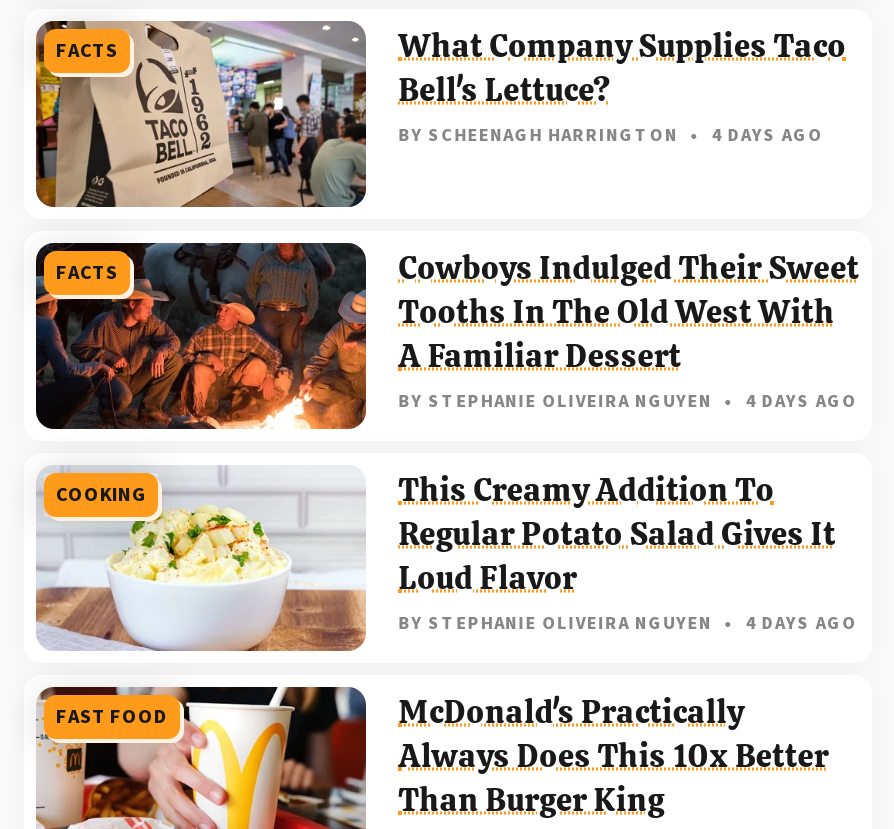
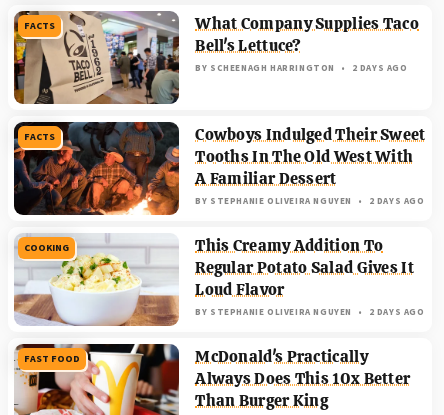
- BY SCHEENAGH HARRINGTON 4 DAYS AGO
+ BY SCHEENAGH HARRINGTON 2 DAYS AGO

- BY STEPHANIE OLIVEIRA NGUYEN 4 DAYS AGO
+ BY STEPHANIE OLIVEIRA NGUYEN 2 DAYS AGO

- BY STEPHANIE OLIVEIRA NGUYEN 4 DAYS AGO
+ BY STEPHANIE OLIVEIRA NGUYEN 2 DAYS AGO
